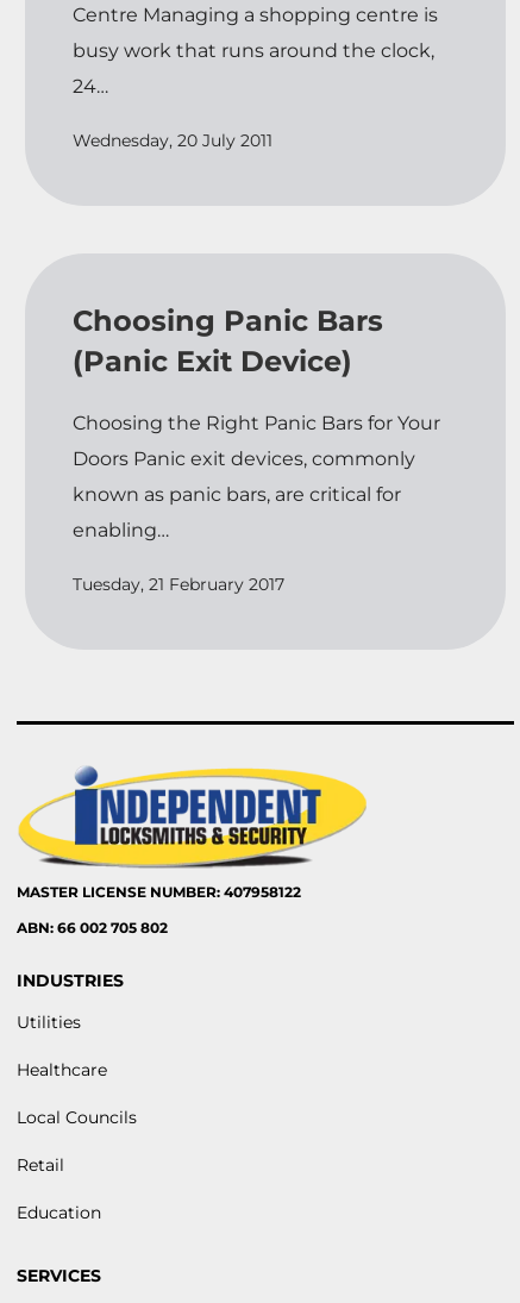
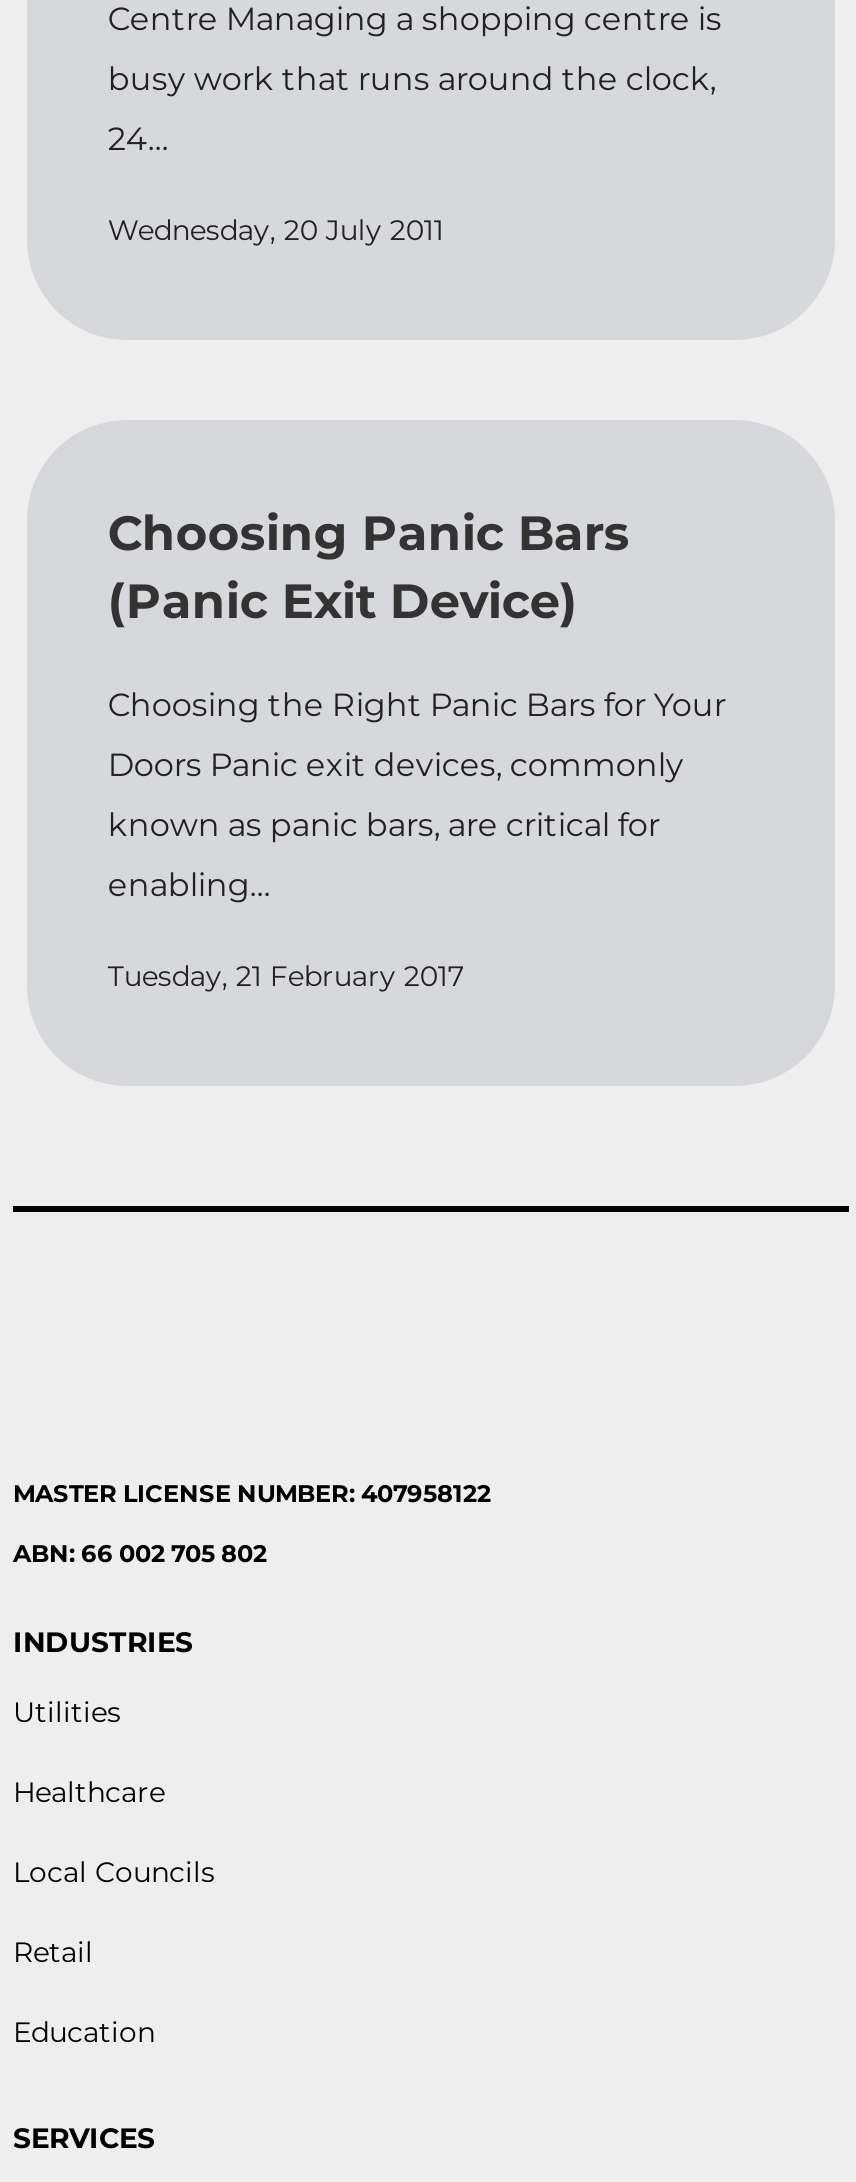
- [image]
